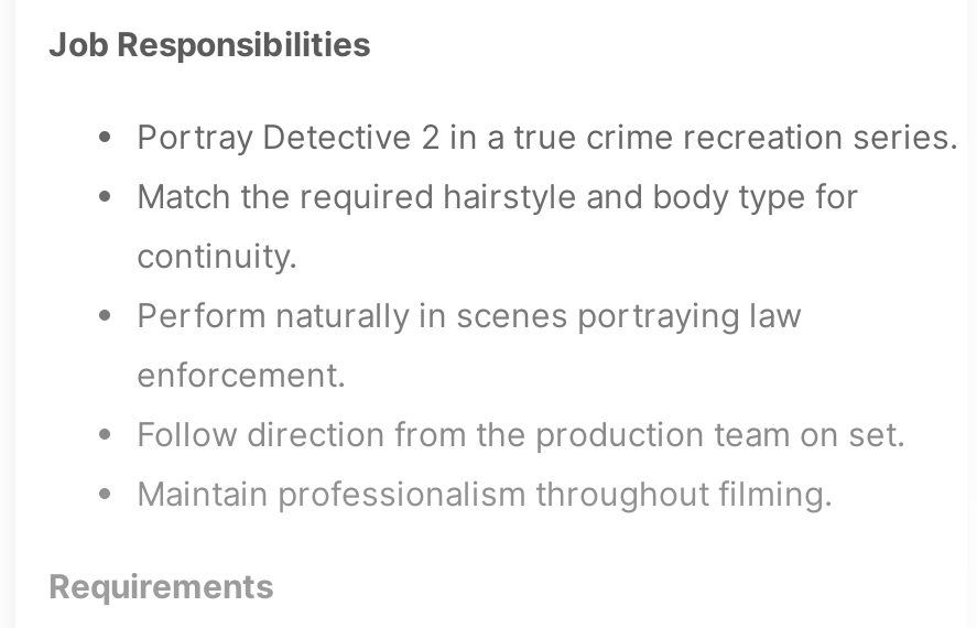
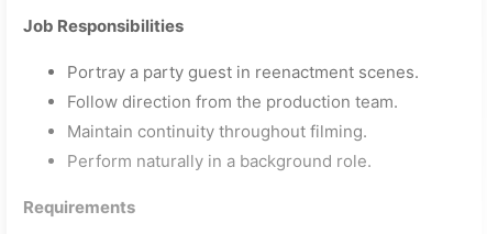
- Portray Detective 2 in a true crime recreation series.
- Match the required hairstyle and body type for
- continuity.
- Perform naturally in scenes portraying law
- enforcement.
- Follow direction from the production team on set.
- Maintain professionalism throughout filming.
+ Portray a party guest in reenactment scenes.
+ Follow direction from the production team.
+ Maintain continuity throughout filming.
+ Perform naturally in a background role.
